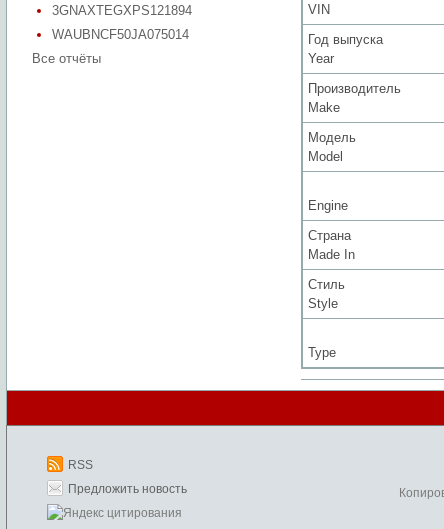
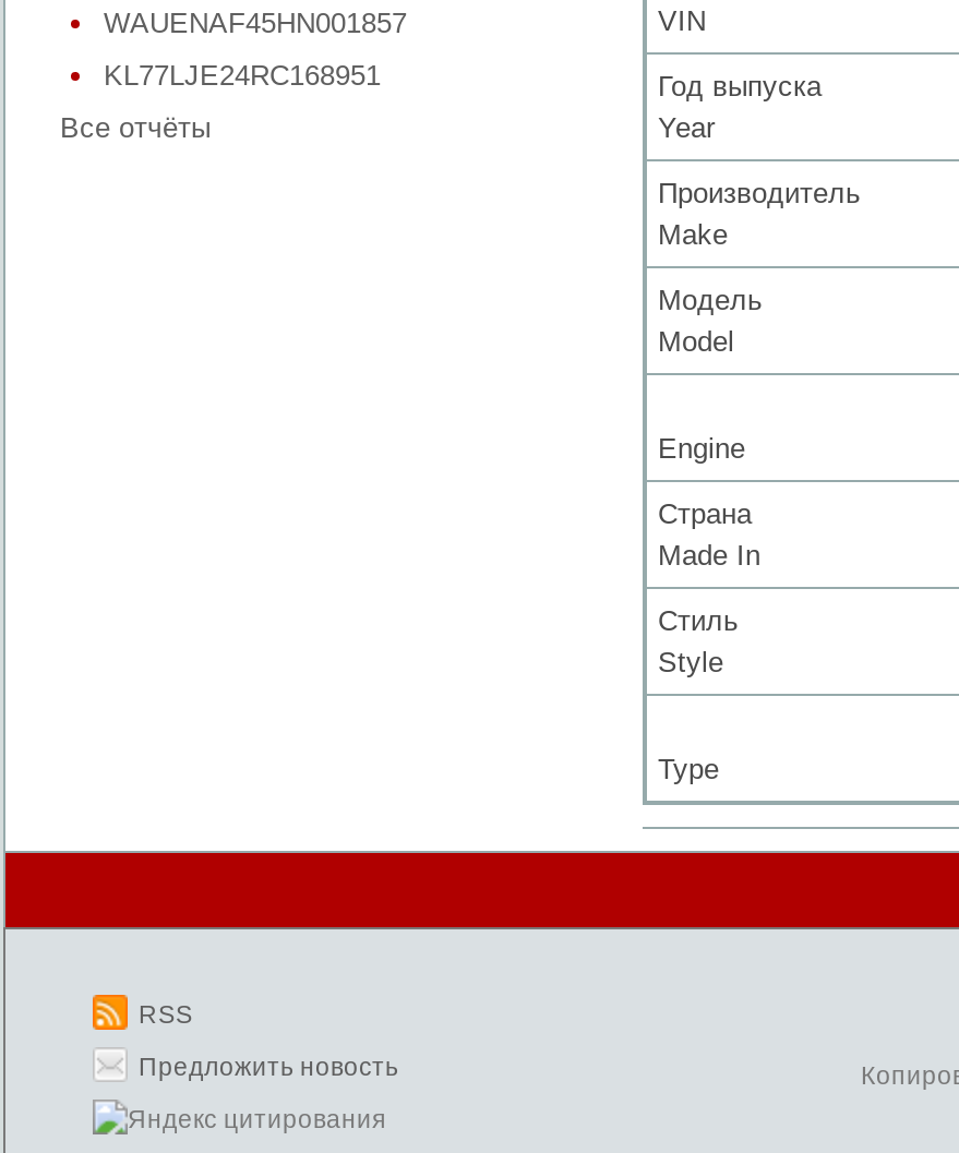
- 3GNAXTEGXPS121894
+ WAUENAF45HN001857

- WAUBNCF50JA075014
+ KL77LJE24RC168951
